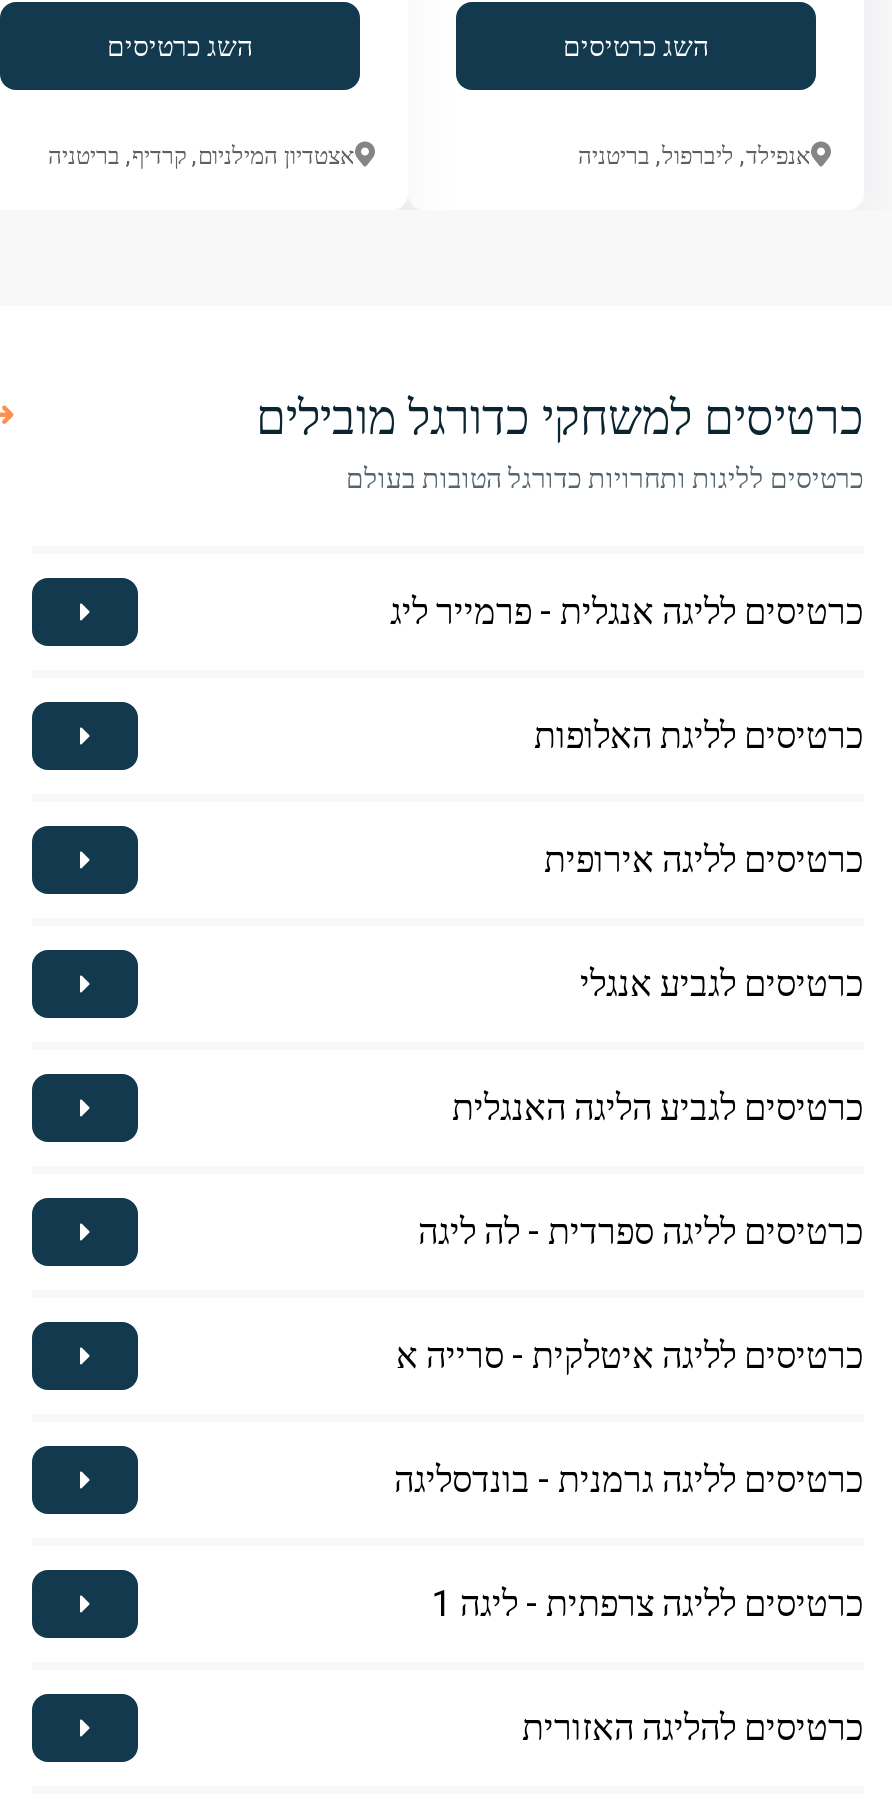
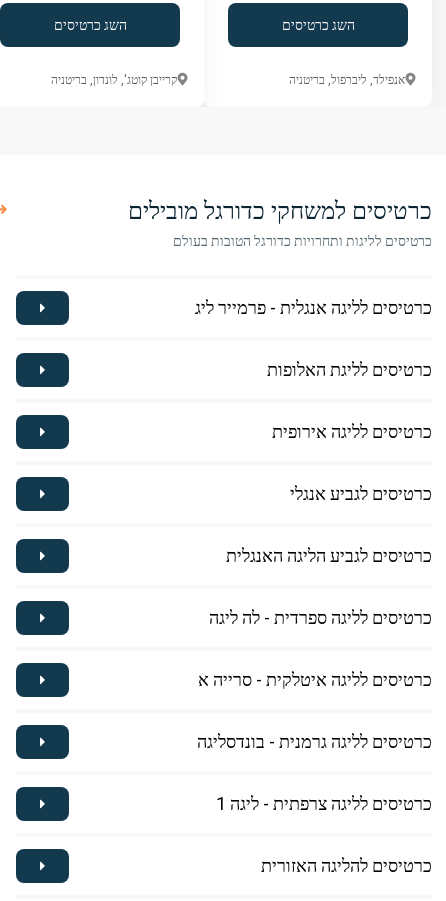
- אצטדיון המילניום, קרדיף, בריטניה
+ קרייבן קוטג', לונדון, בריטניה
